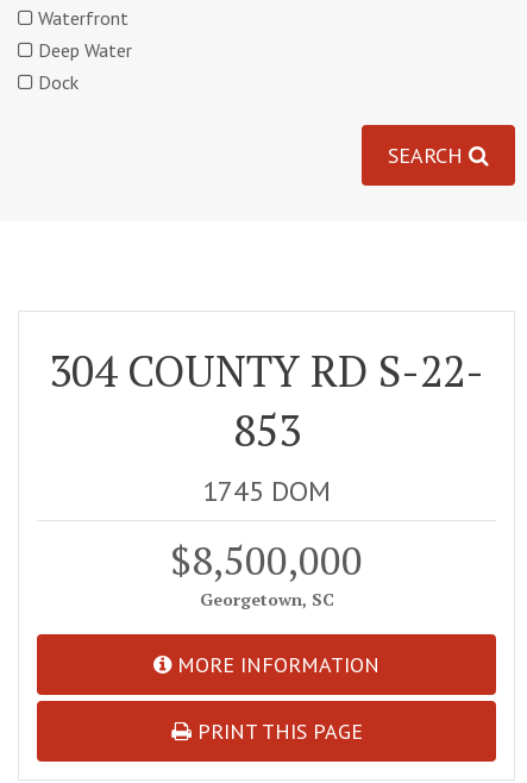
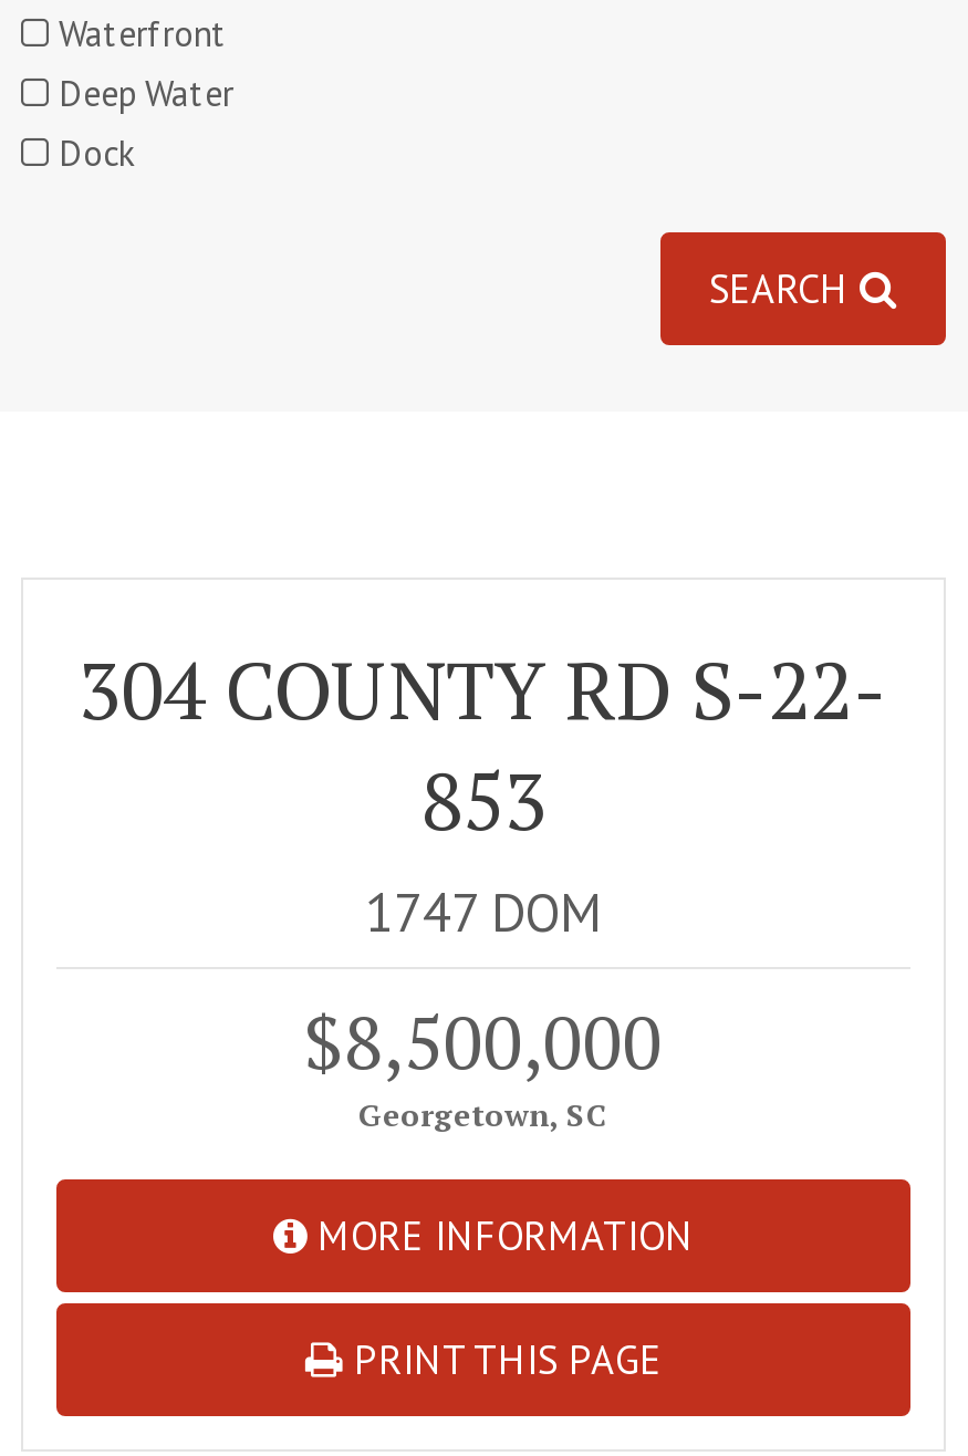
- 1745 DOM
+ 1747 DOM
